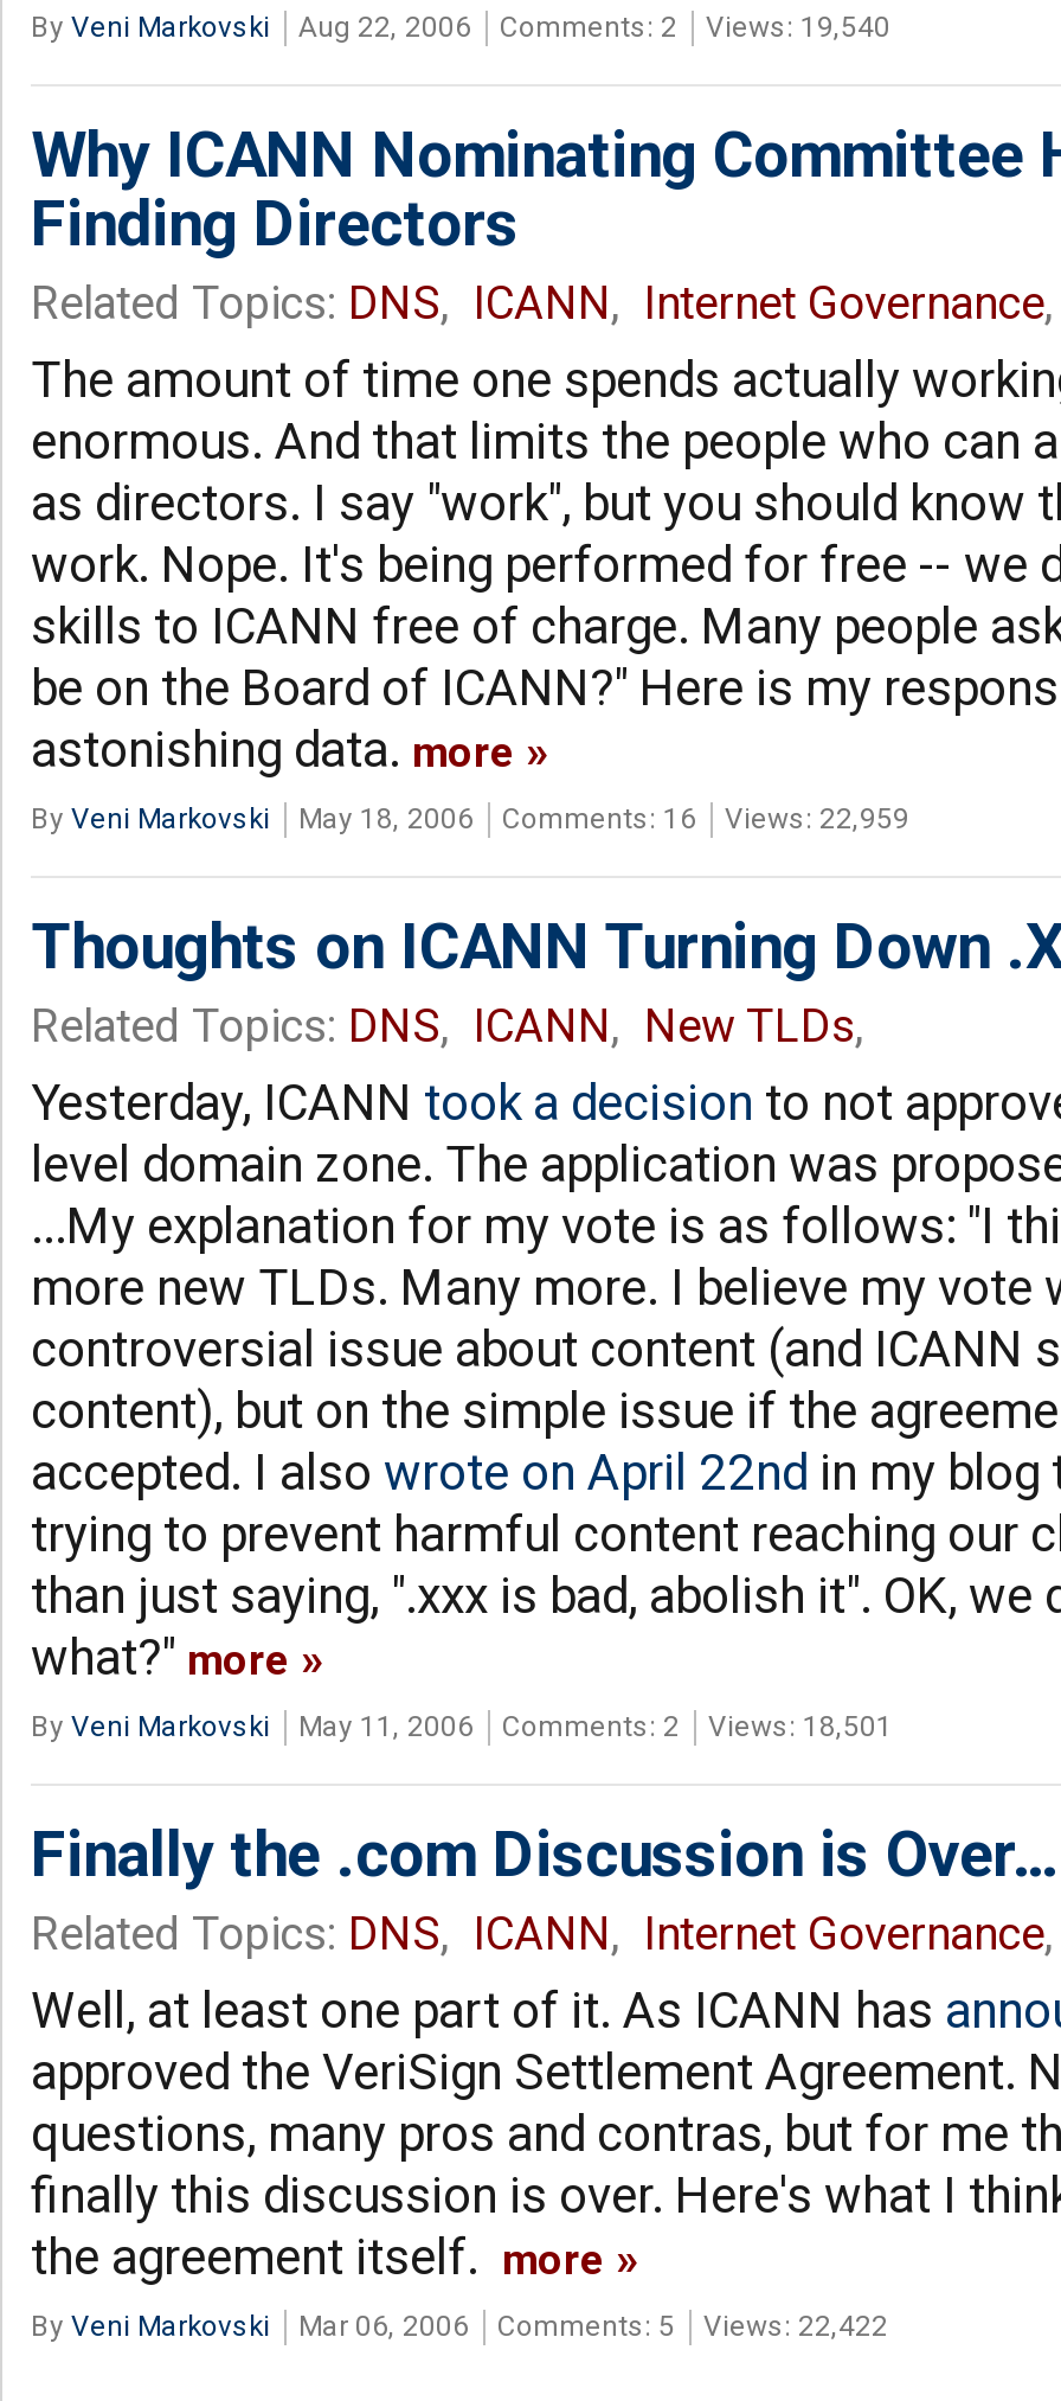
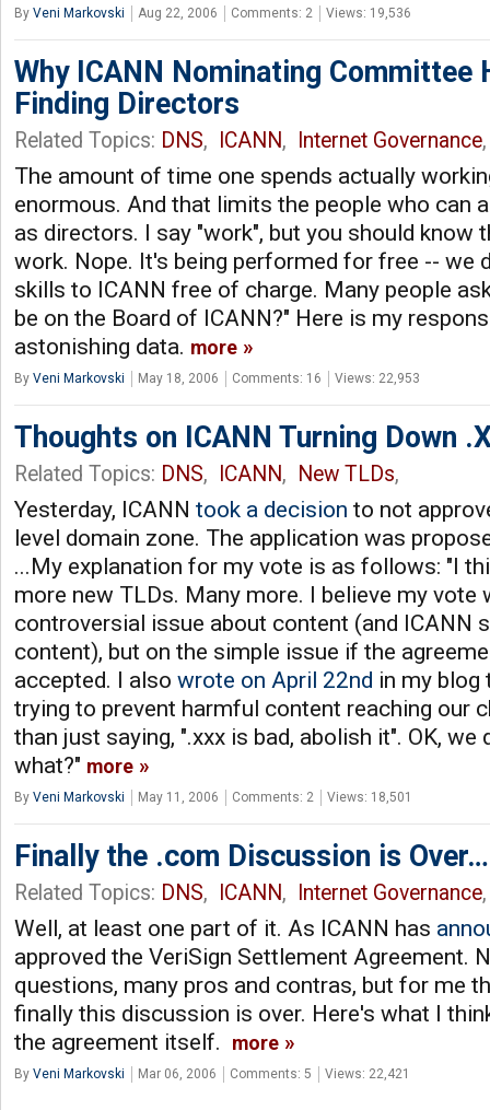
- By Veni Markovski Aug 22, 2006 Comments: 2 Views: 19,540
+ By Veni Markovski Aug 22, 2006 Comments: 2 Views: 19,536

- By Veni Markovski May 18, 2006 Comments: 16 Views: 22,959
+ By Veni Markovski May 18, 2006 Comments: 16 Views: 22,953

- By Veni Markovski Mar 06, 2006 Comments: 5 Views: 22,422
+ By Veni Markovski Mar 06, 2006 Comments: 5 Views: 22,421
